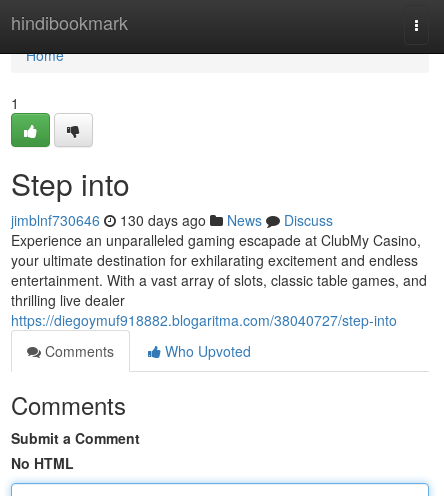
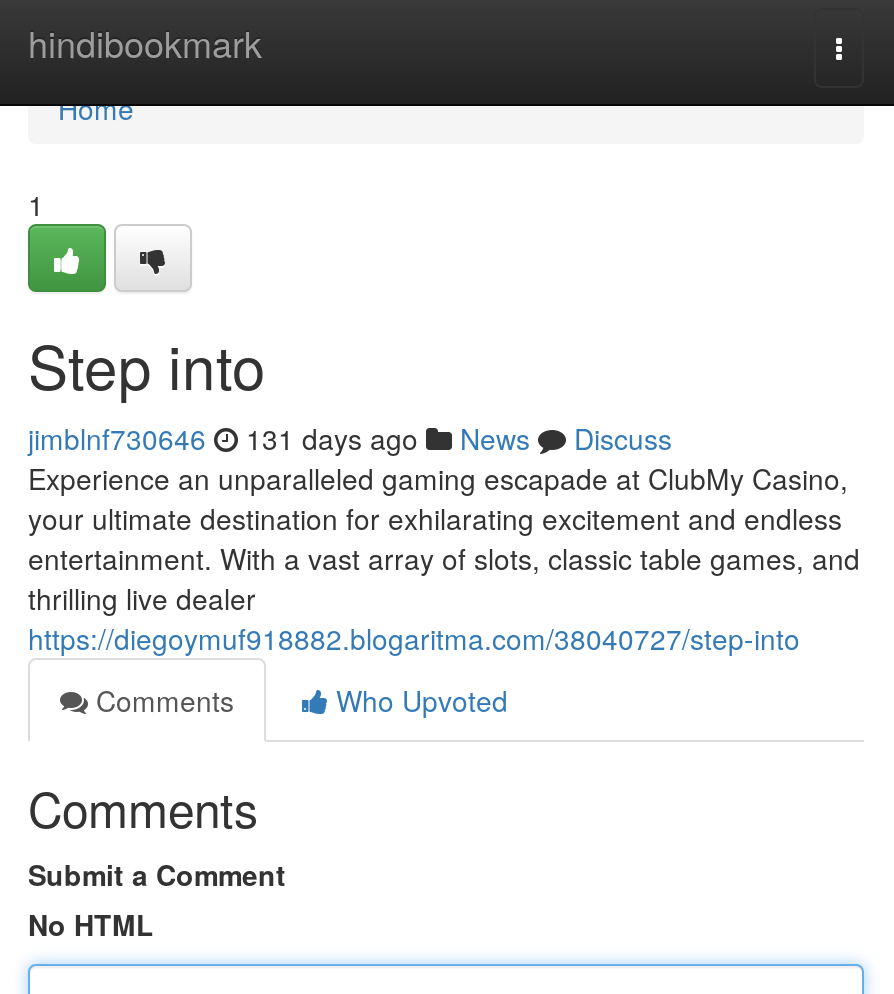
- jimblnf730646 130 days ago News Discuss
+ jimblnf730646 131 days ago News Discuss
